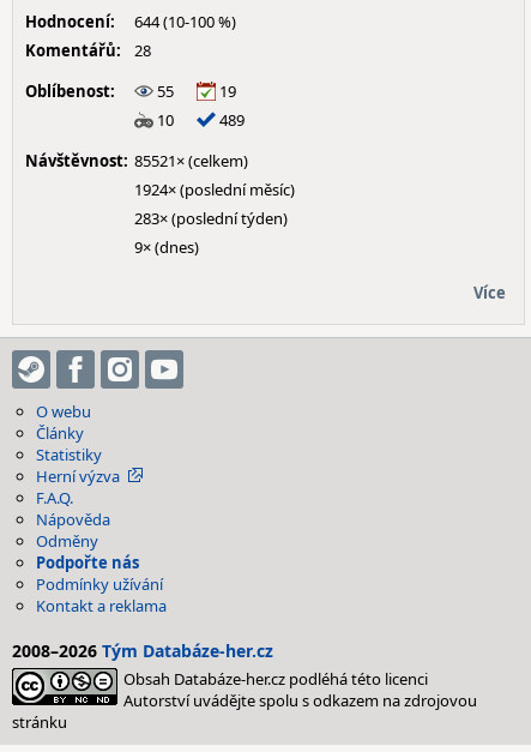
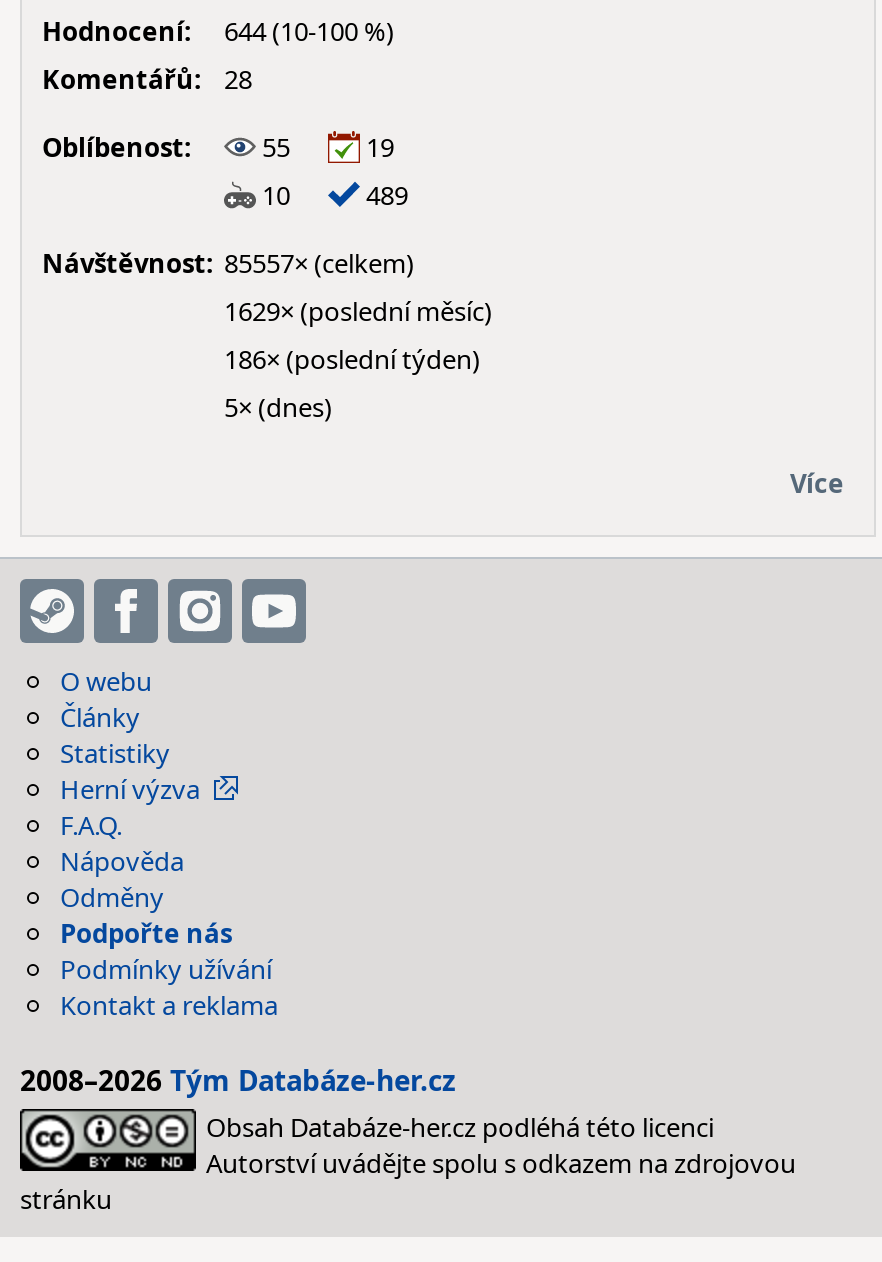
- Návštěvnost: 85521× (celkem)
+ Návštěvnost: 85557× (celkem)

- 1924× (poslední měsíc)
+ 1629× (poslední měsíc)

- 283× (poslední týden)
+ 186× (poslední týden)

- 9× (dnes)
+ 5× (dnes)
